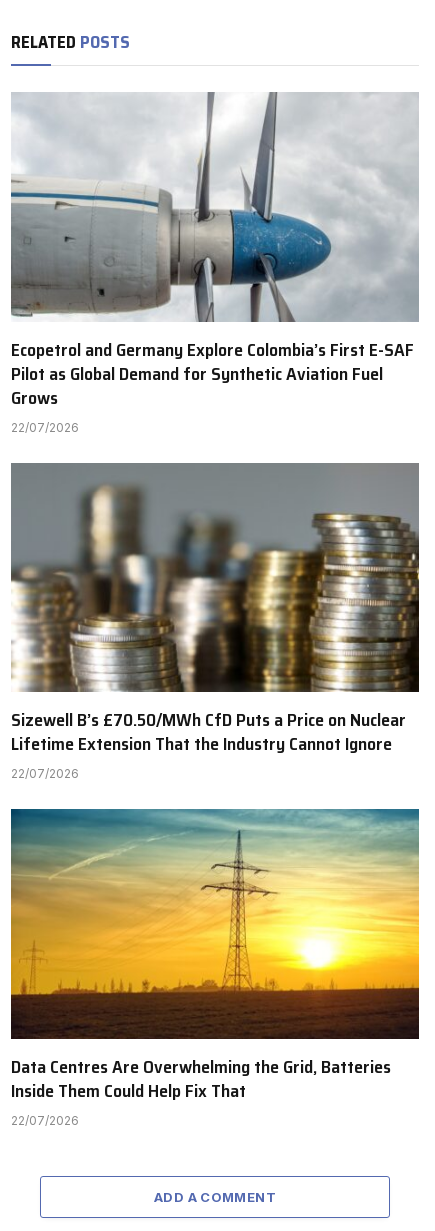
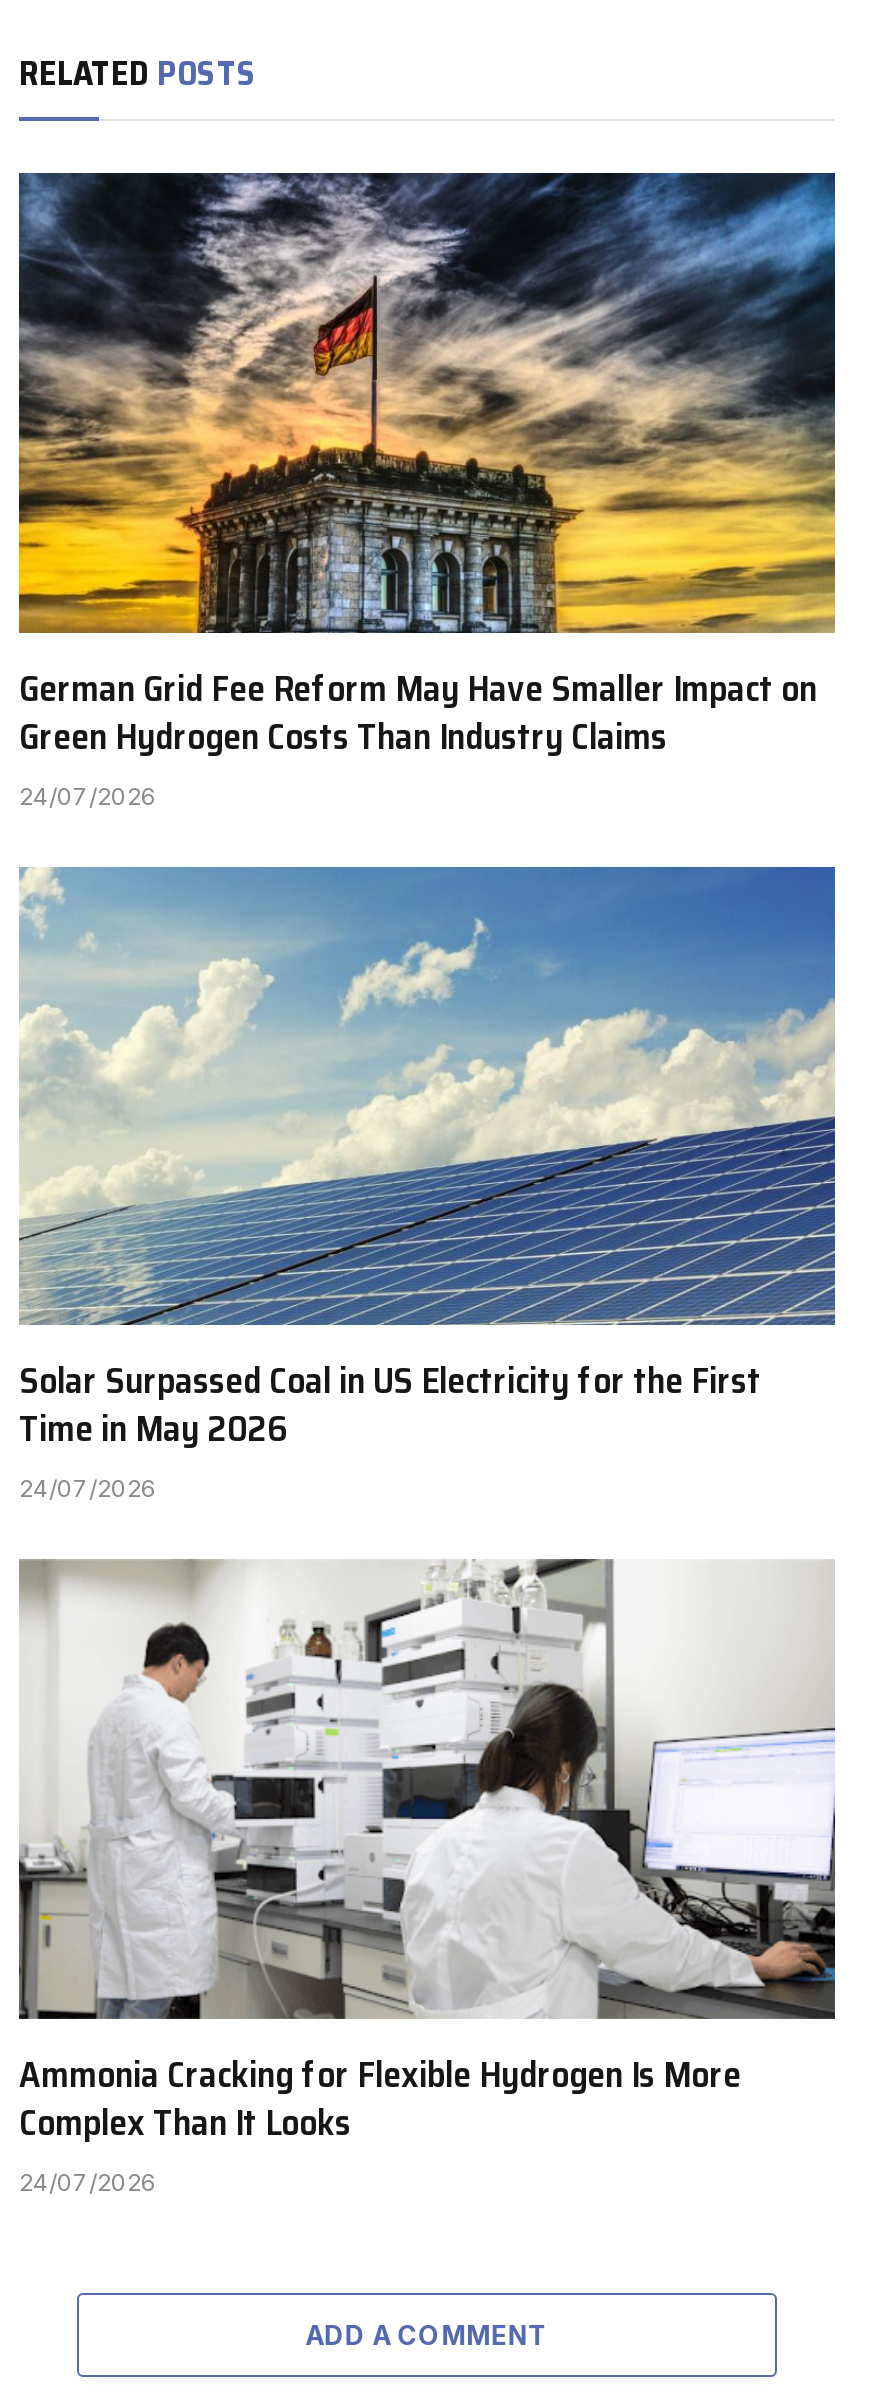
- [image]
- Ecopetrol and Germany Explore Colombia’s First E-SAF
- Pilot as Global Demand for Synthetic Aviation Fuel
- Grows
- 22/07/2026
+ [image]
+ German Grid Fee Reform May Have Smaller Impact on
+ Green Hydrogen Costs Than Industry Claims
+ 24/07/2026

- [image]
- Sizewell B’s £70.50/MWh CfD Puts a Price on Nuclear
- Lifetime Extension That the Industry Cannot Ignore
- 22/07/2026
+ [image]
+ Solar Surpassed Coal in US Electricity for the First
+ Time in May 2026
+ 24/07/2026

- [image]
- Data Centres Are Overwhelming the Grid, Batteries
- Inside Them Could Help Fix That
- 22/07/2026
+ [image]
+ Ammonia Cracking for Flexible Hydrogen Is More
+ Complex Than It Looks
+ 24/07/2026
